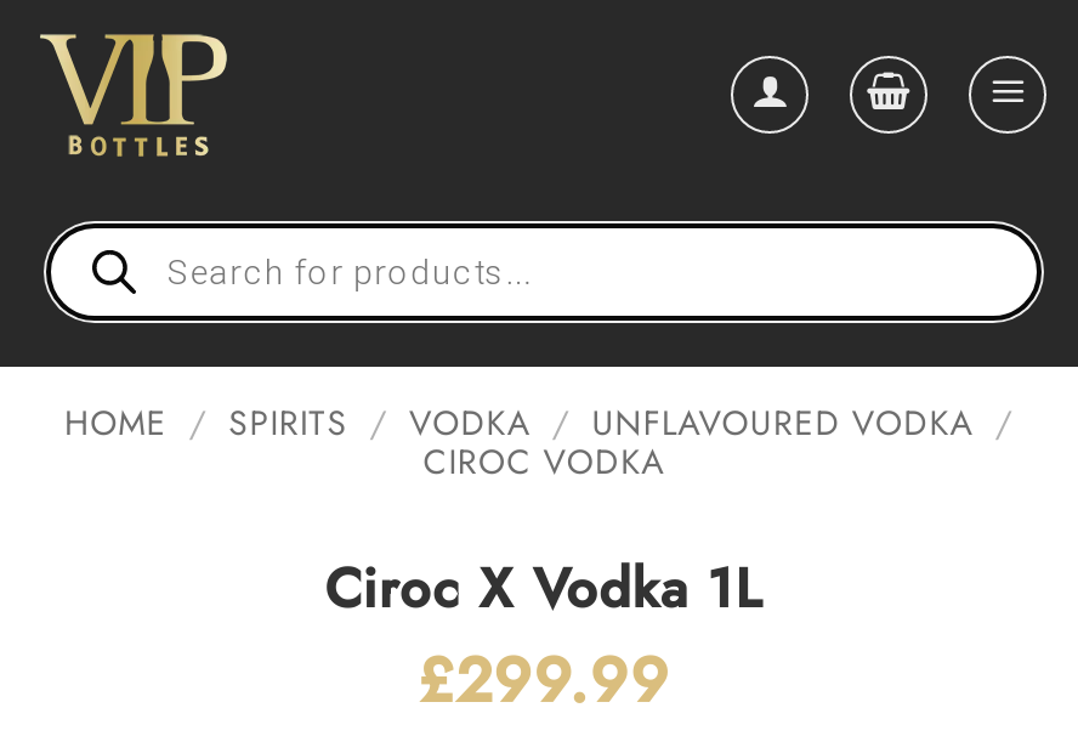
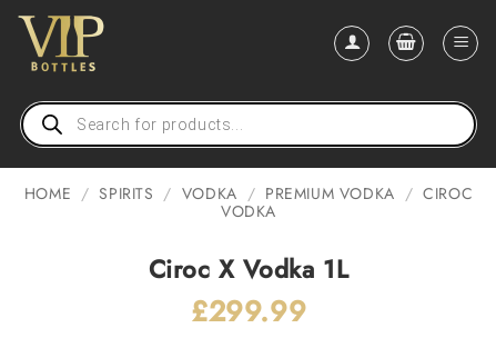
- HOME / SPIRITS / VODKA / UNFLAVOURED VODKA /
- CIROC VODKA
+ HOME / SPIRITS / VODKA / PREMIUM VODKA / CIROC
+ VODKA
